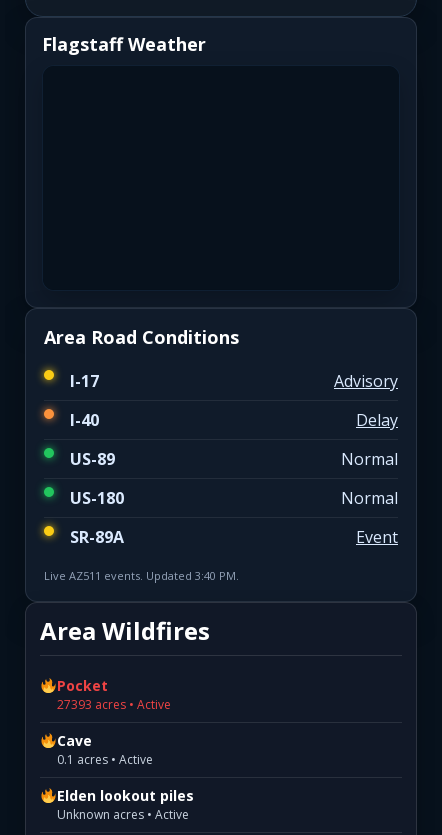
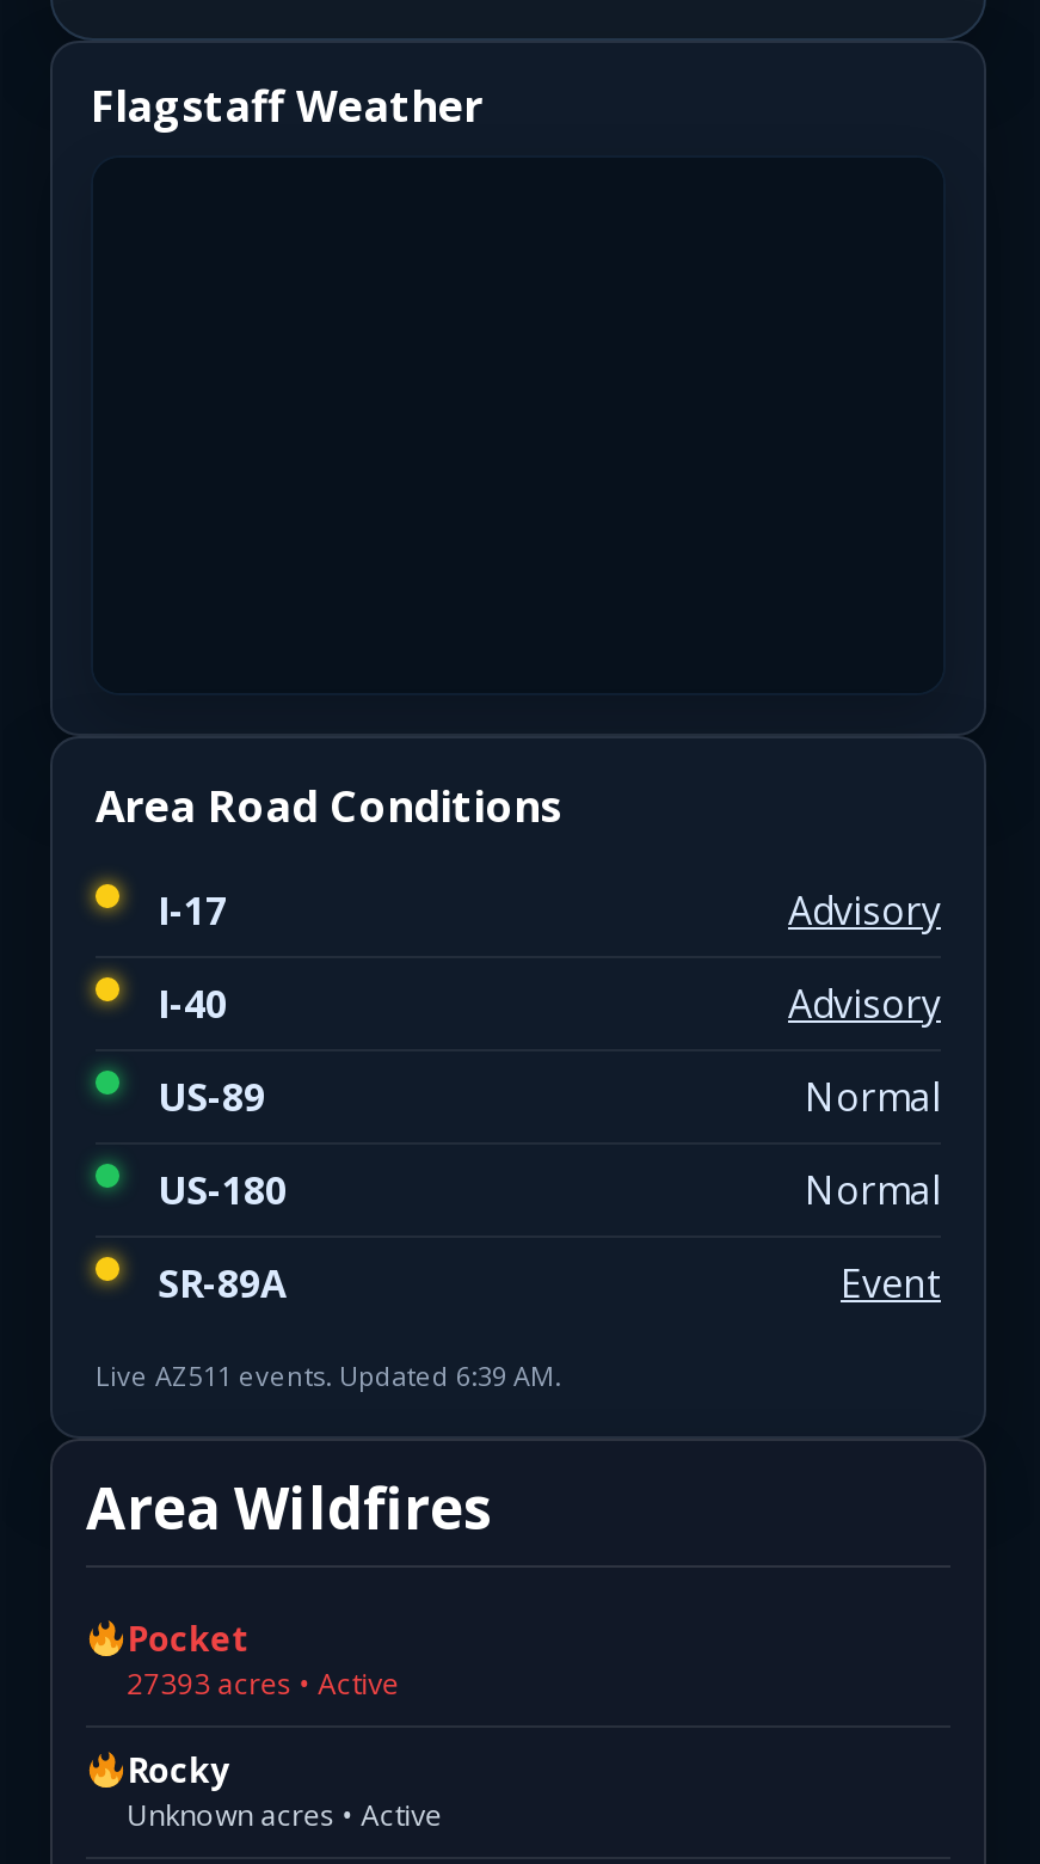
- Delay
+ Advisory

- Live AZ511 events. Updated 3:40 PM.
+ Live AZ511 events. Updated 6:39 AM.

- Cave
- 0.1 acres • Active
- Elden lookout piles
+ Rocky
